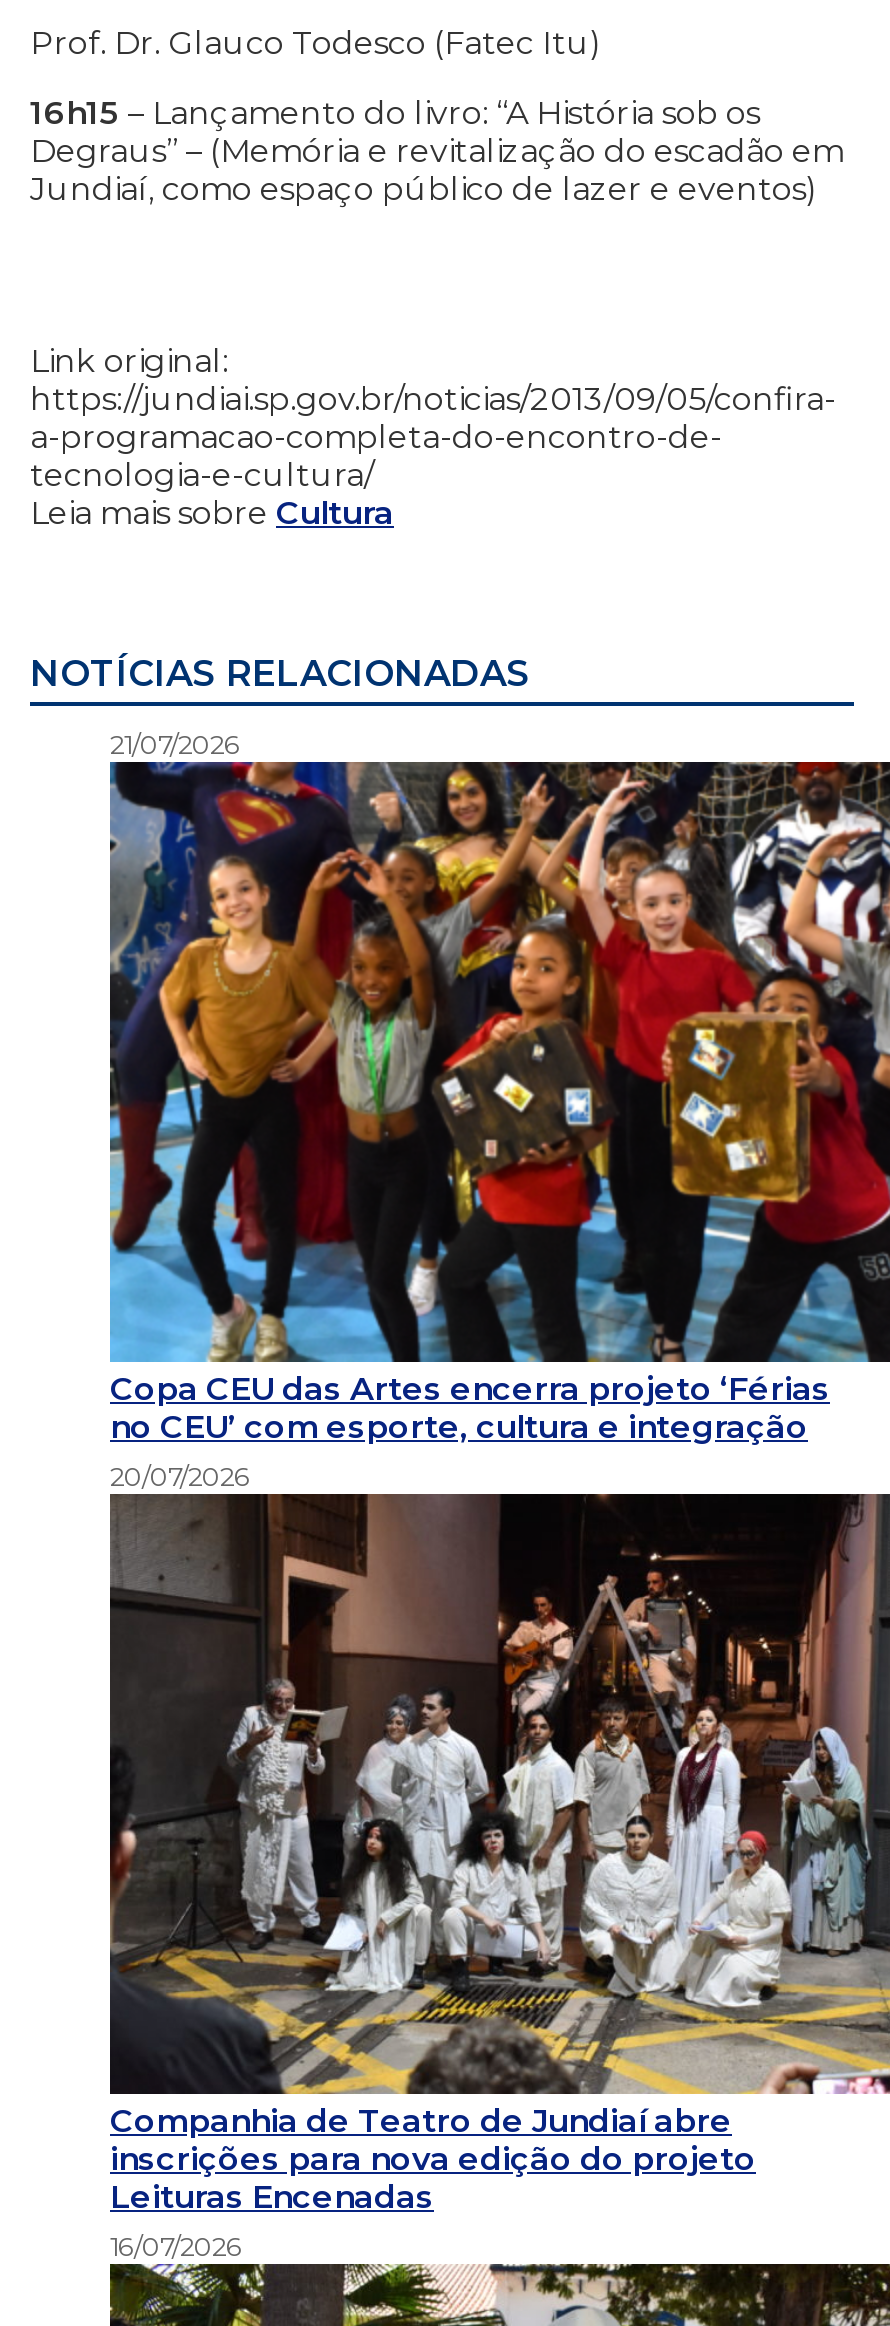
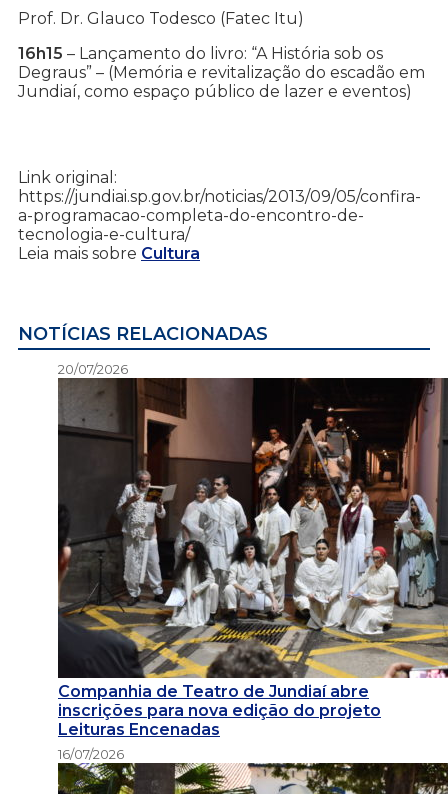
- [image]
- 21/07/2026

- Copa CEU das Artes encerra projeto ‘Férias
- no CEU’ com esporte, cultura e integração
